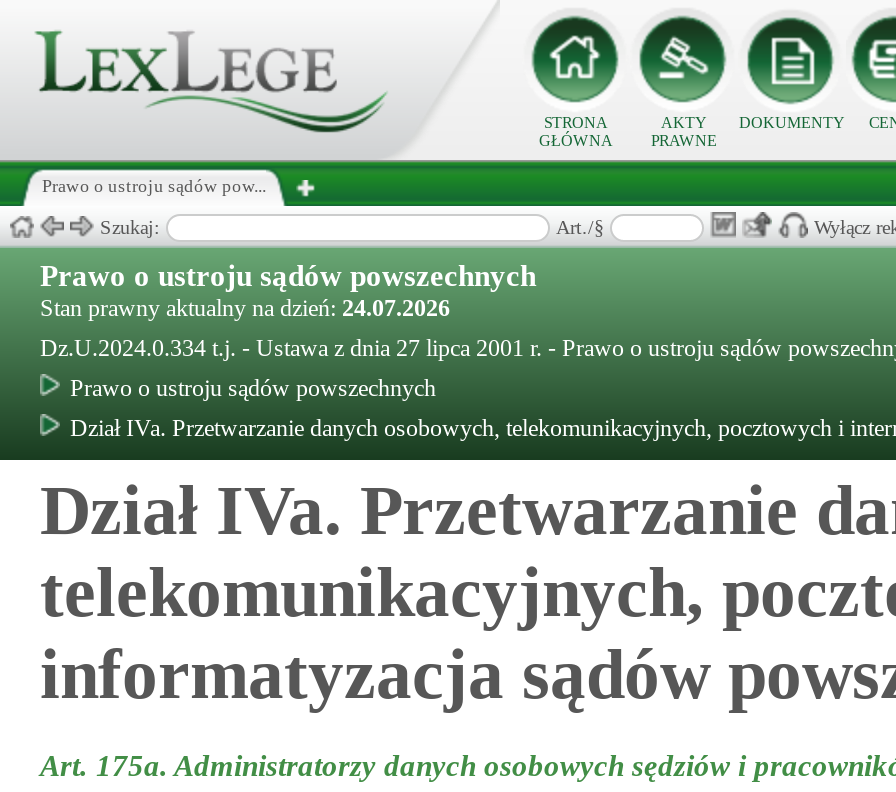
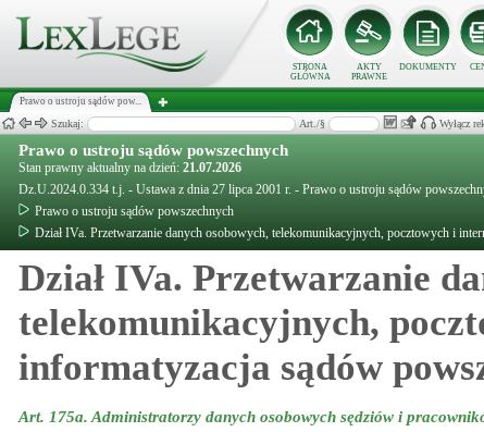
- Stan prawny aktualny na dzień: 24.07.2026
+ Stan prawny aktualny na dzień: 21.07.2026
